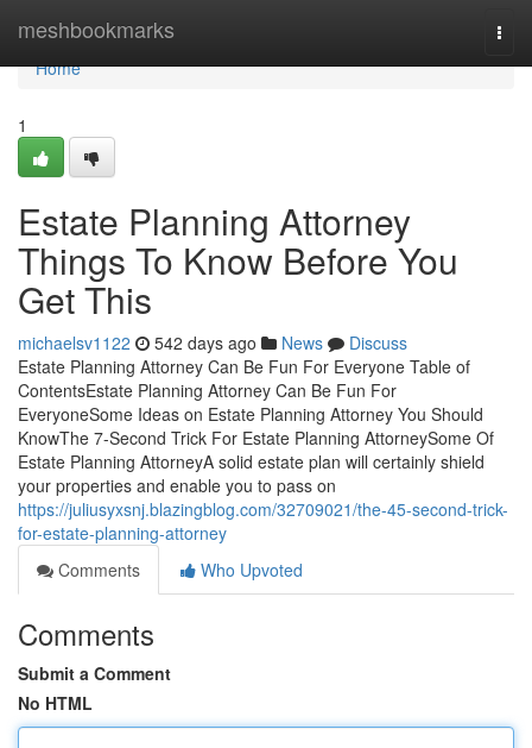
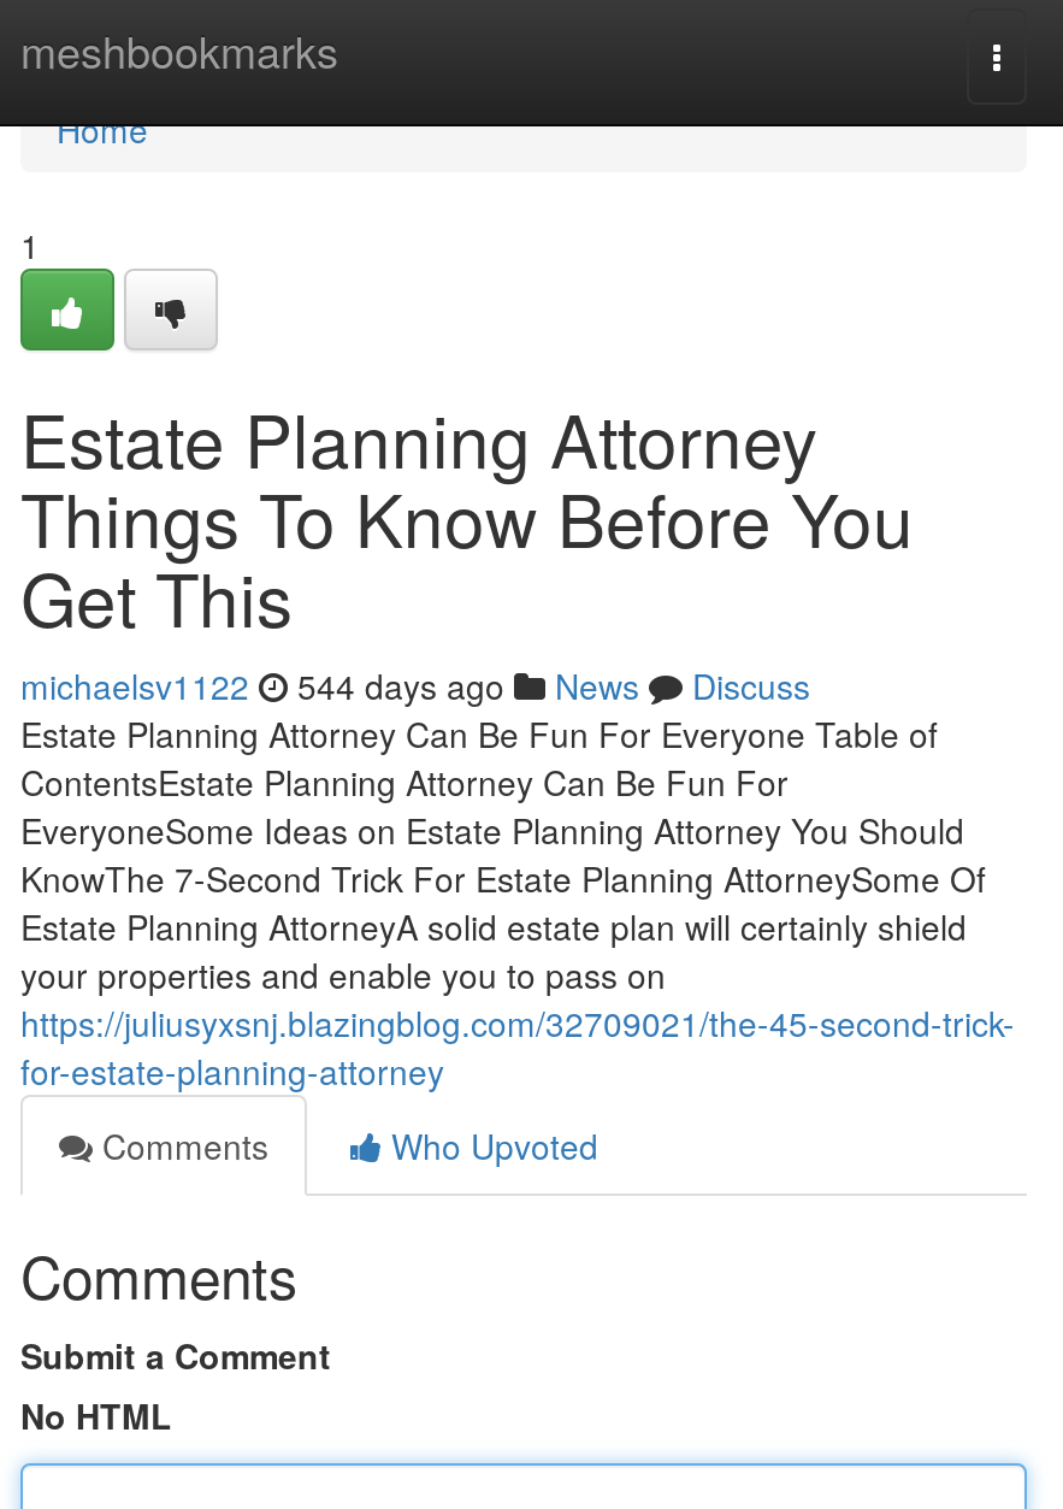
- michaelsv1122 542 days ago News Discuss
+ michaelsv1122 544 days ago News Discuss
